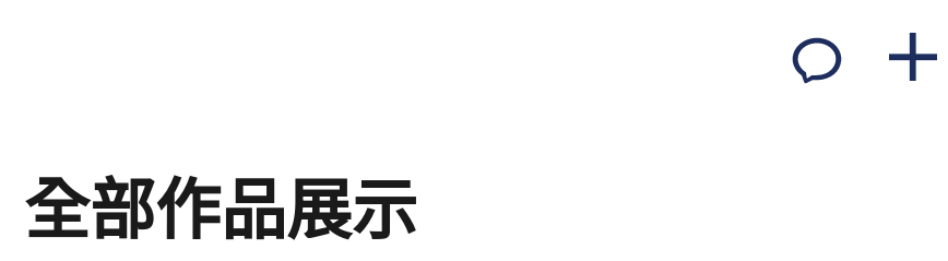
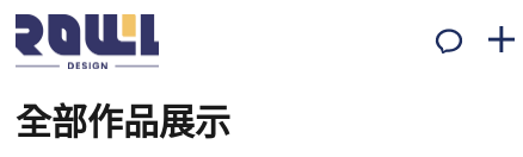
+ [image]
